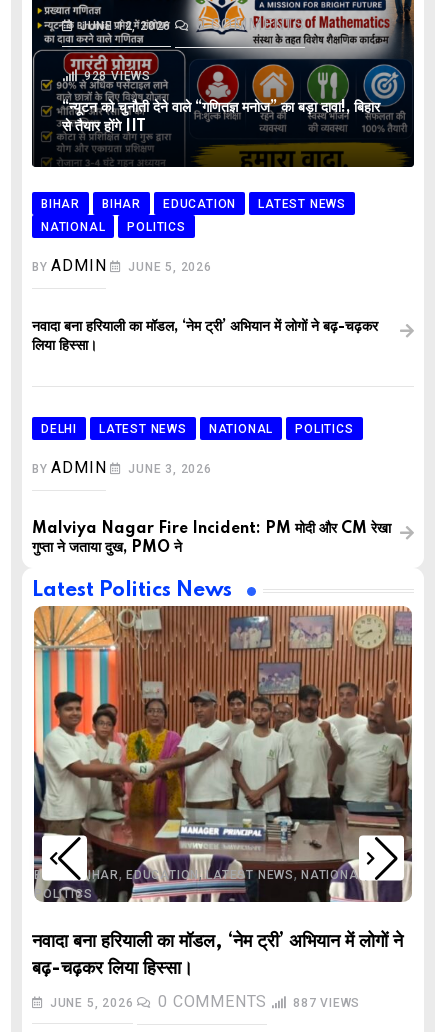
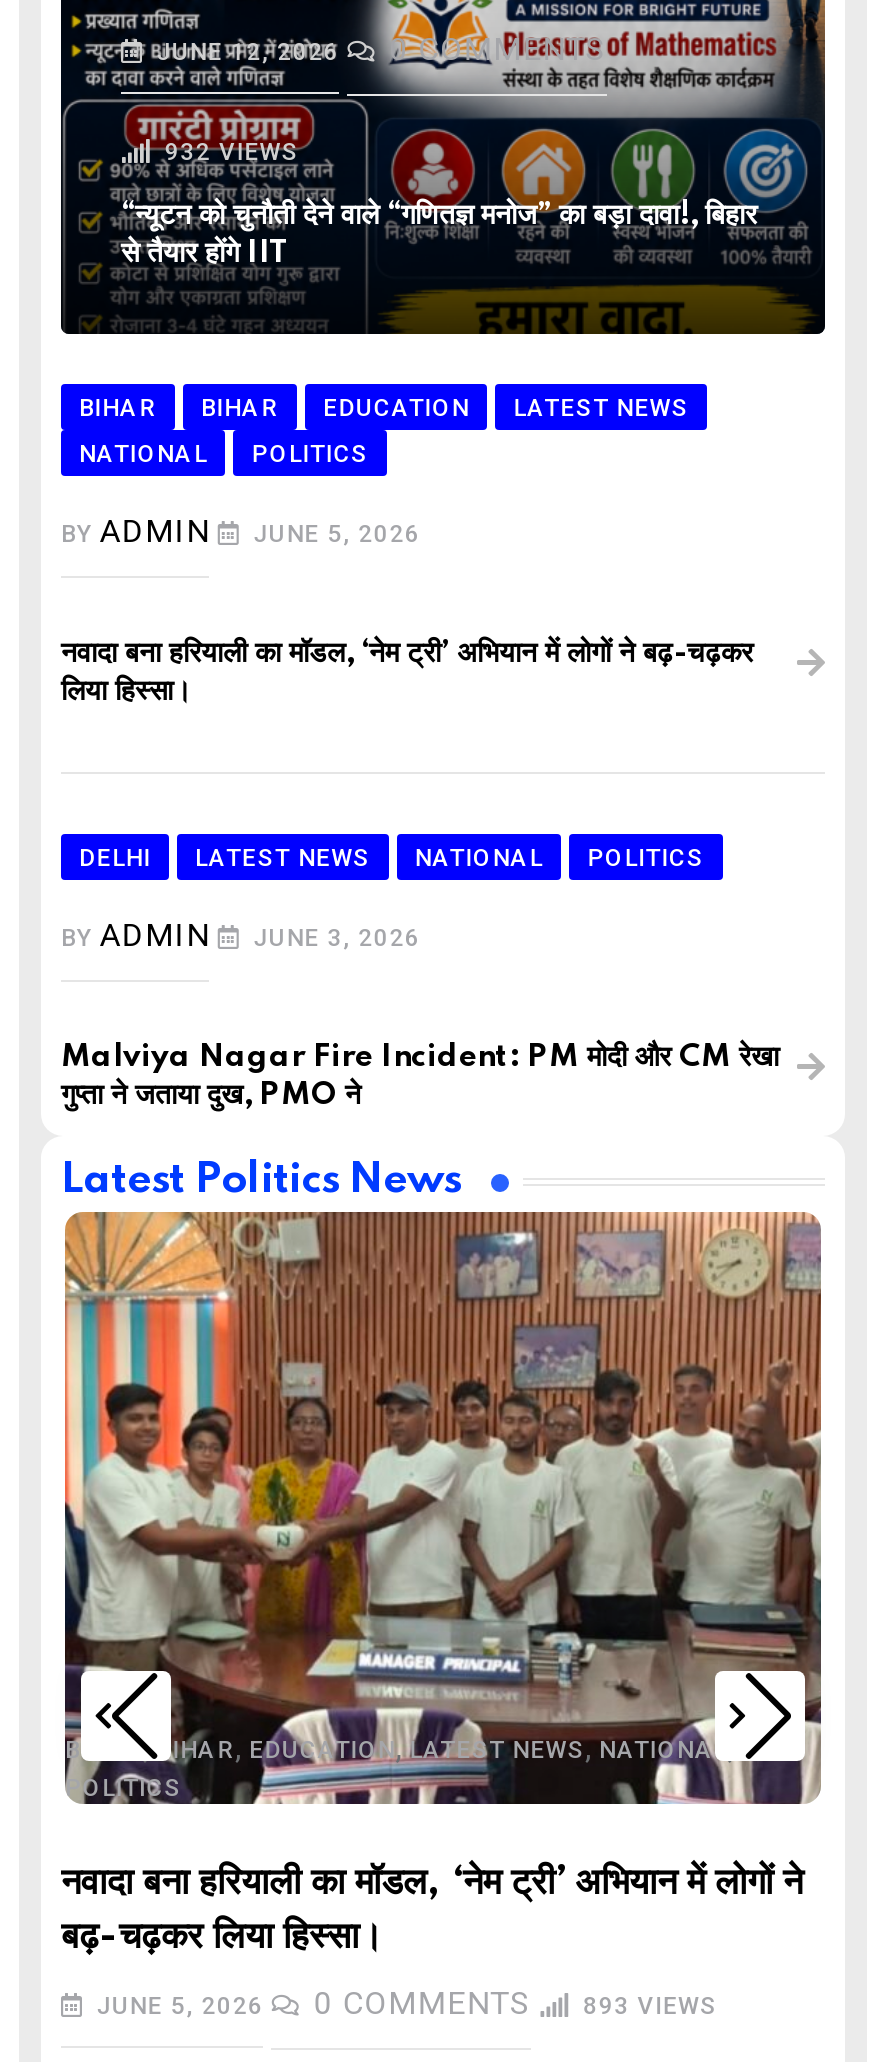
- 928 VIEWS
+ 932 VIEWS

- JUNE 5, 2026 0 COMMENTS 887 VIEWS
+ JUNE 5, 2026 0 COMMENTS 893 VIEWS
